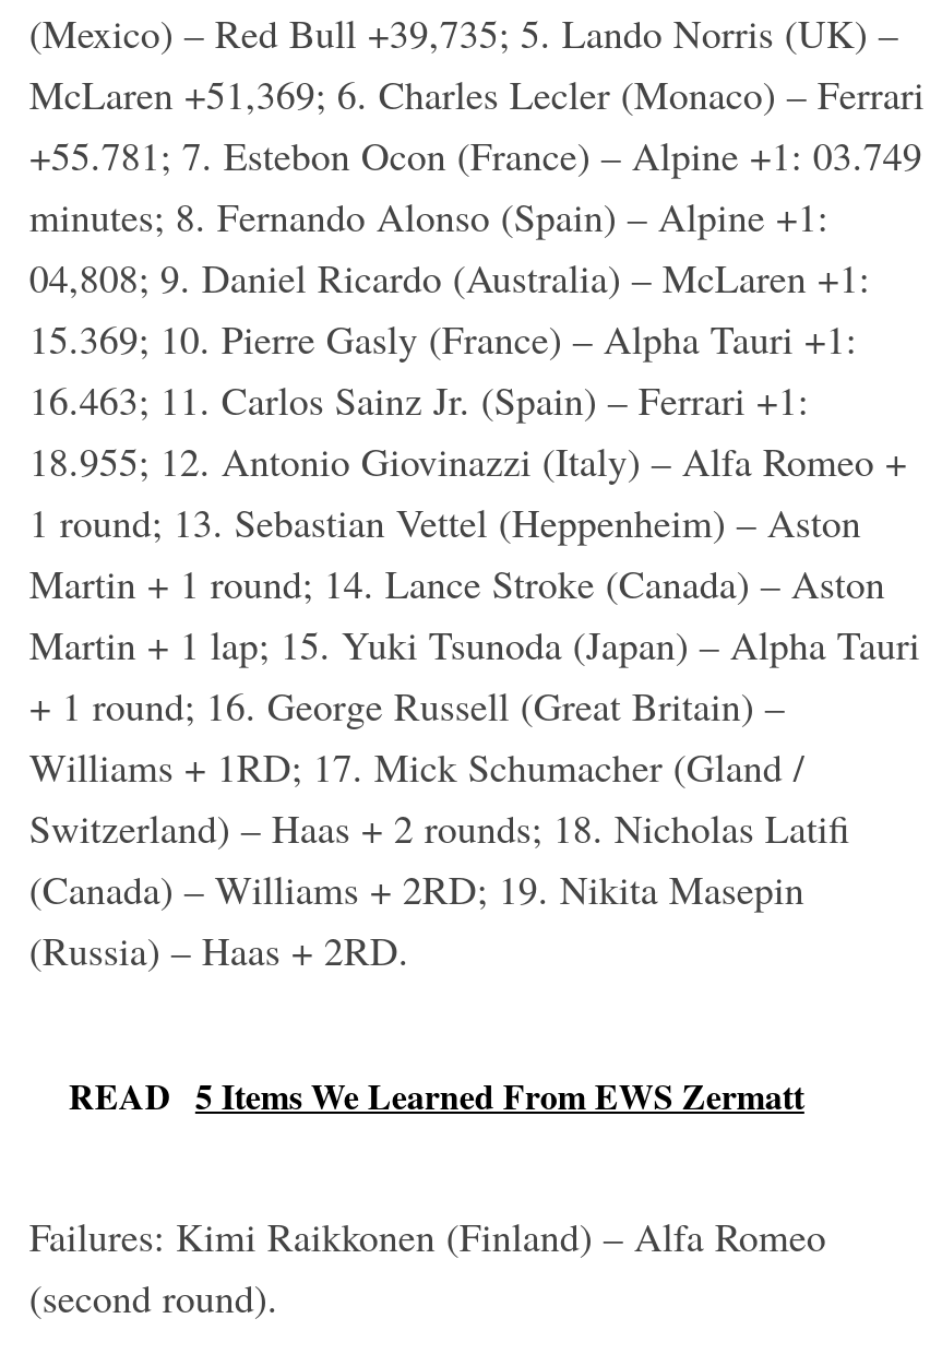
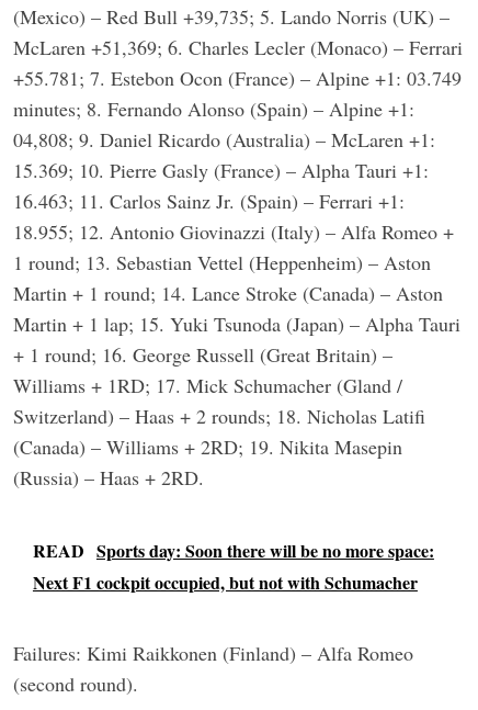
- READ 5 Items We Learned From EWS Zermatt
+ READ Sports day: Soon there will be no more space:
+ Next F1 cockpit occupied, but not with Schumacher
